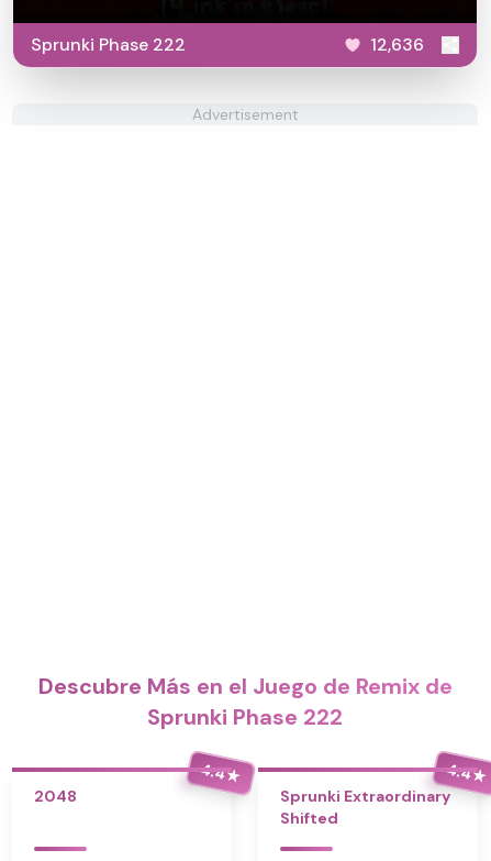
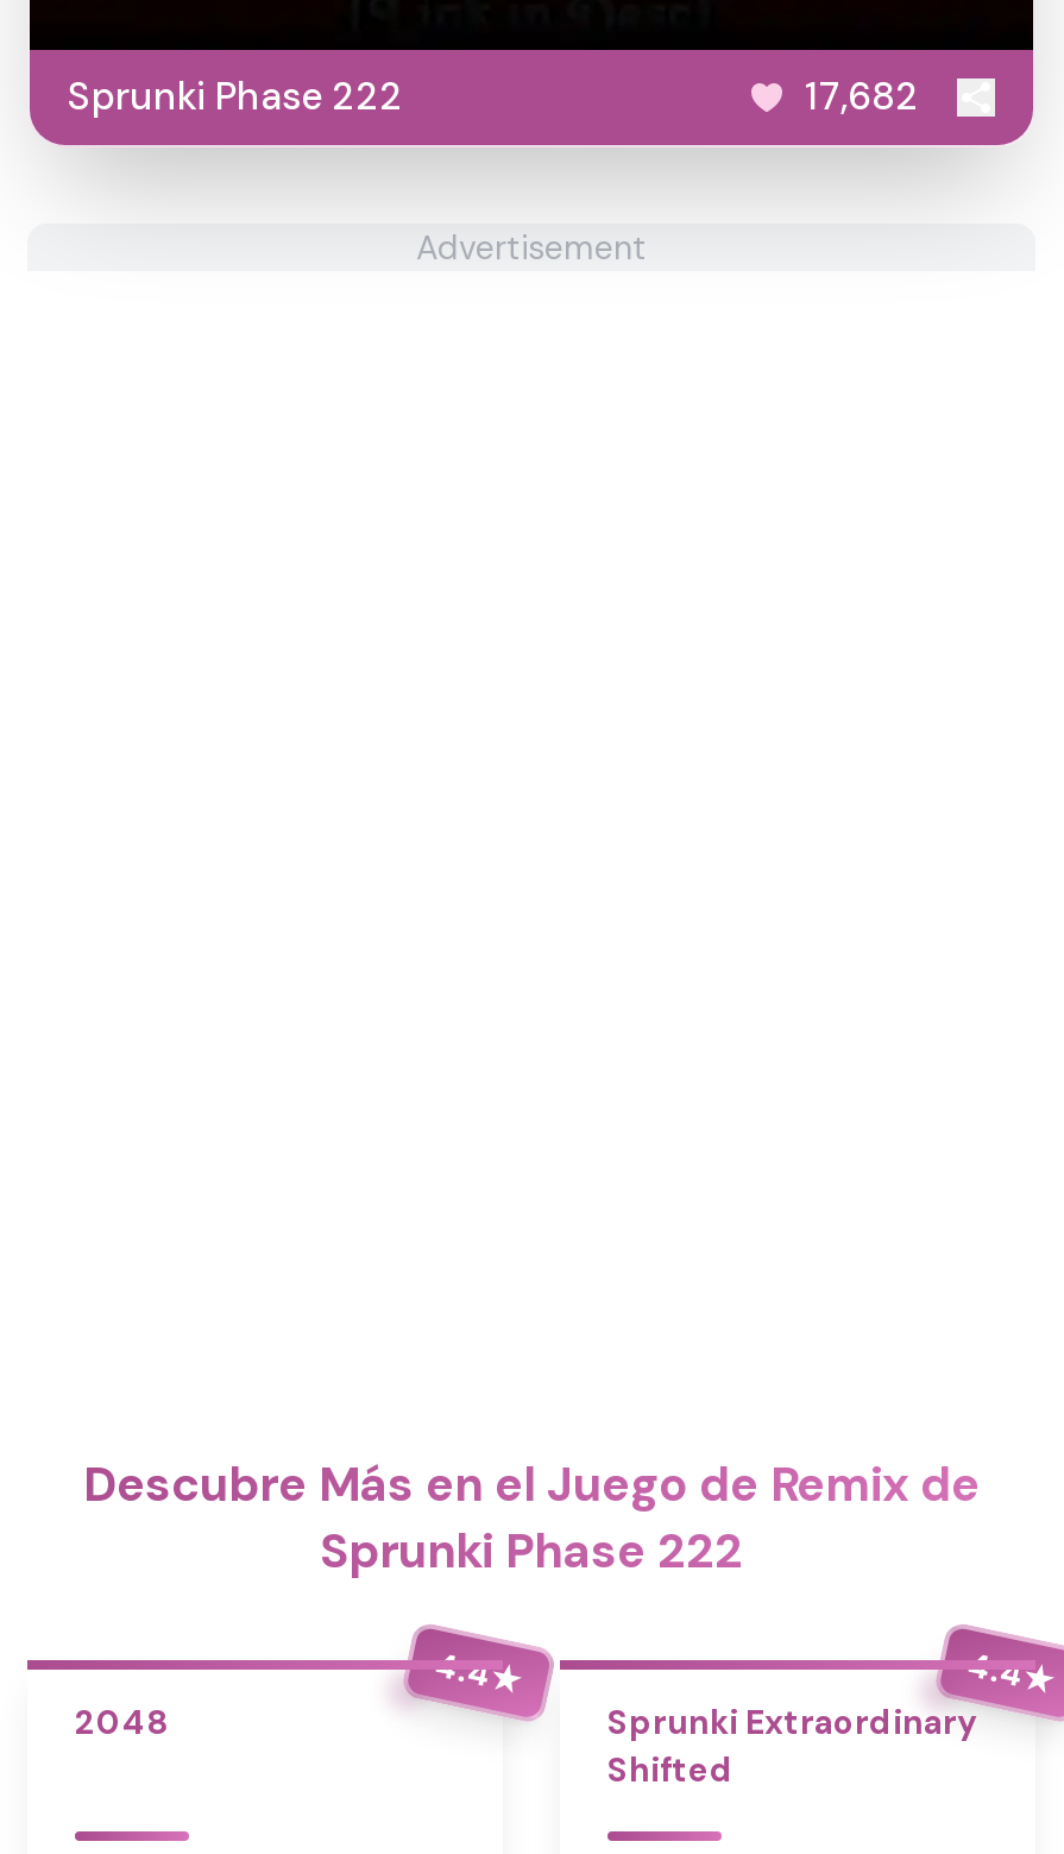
- 12,636
+ 17,682
